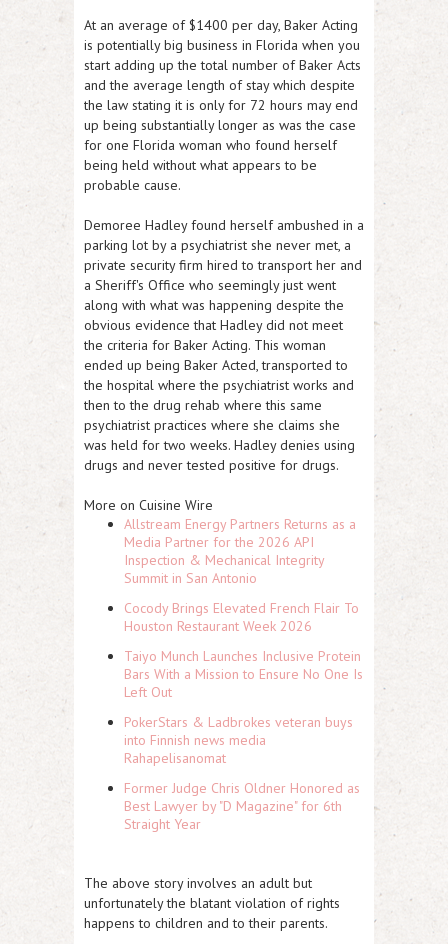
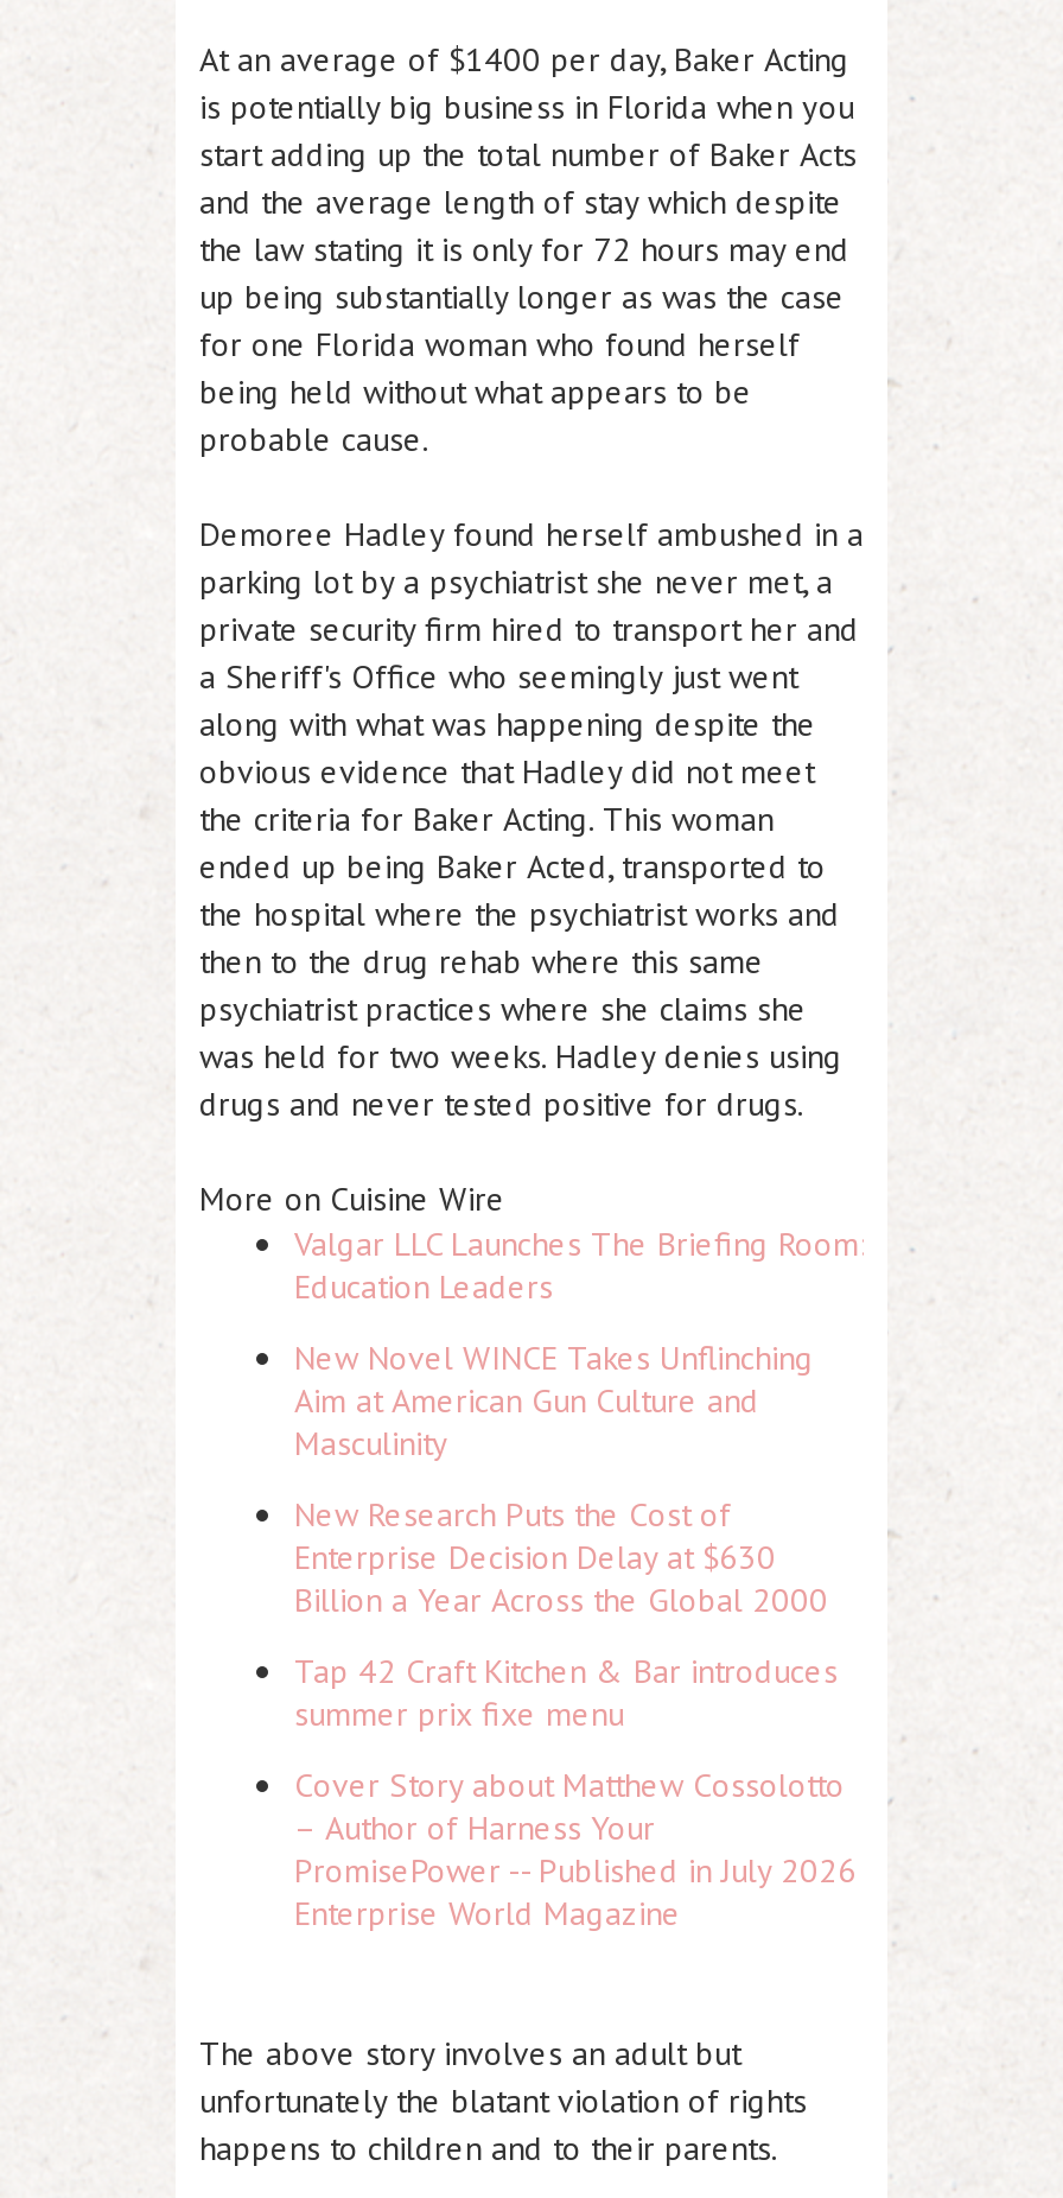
- Allstream Energy Partners Returns as a
- Media Partner for the 2026 API
- Inspection & Mechanical Integrity
- Summit in San Antonio
+ Valgar LLC Launches The Briefing Room:
+ Education Leaders

- Cocody Brings Elevated French Flair To
- Houston Restaurant Week 2026
+ New Novel WINCE Takes Unflinching
+ Aim at American Gun Culture and
+ Masculinity

- Taiyo Munch Launches Inclusive Protein
- Bars With a Mission to Ensure No One Is
- Left Out
+ New Research Puts the Cost of
+ Enterprise Decision Delay at $630
+ Billion a Year Across the Global 2000

- PokerStars & Ladbrokes veteran buys
- into Finnish news media
- Rahapelisanomat
+ Tap 42 Craft Kitchen & Bar introduces
+ summer prix fixe menu

- Former Judge Chris Oldner Honored as
- Best Lawyer by "D Magazine" for 6th
- Straight Year
+ Cover Story about Matthew Cossolotto
+ – Author of Harness Your
+ PromisePower -- Published in July 2026
+ Enterprise World Magazine
